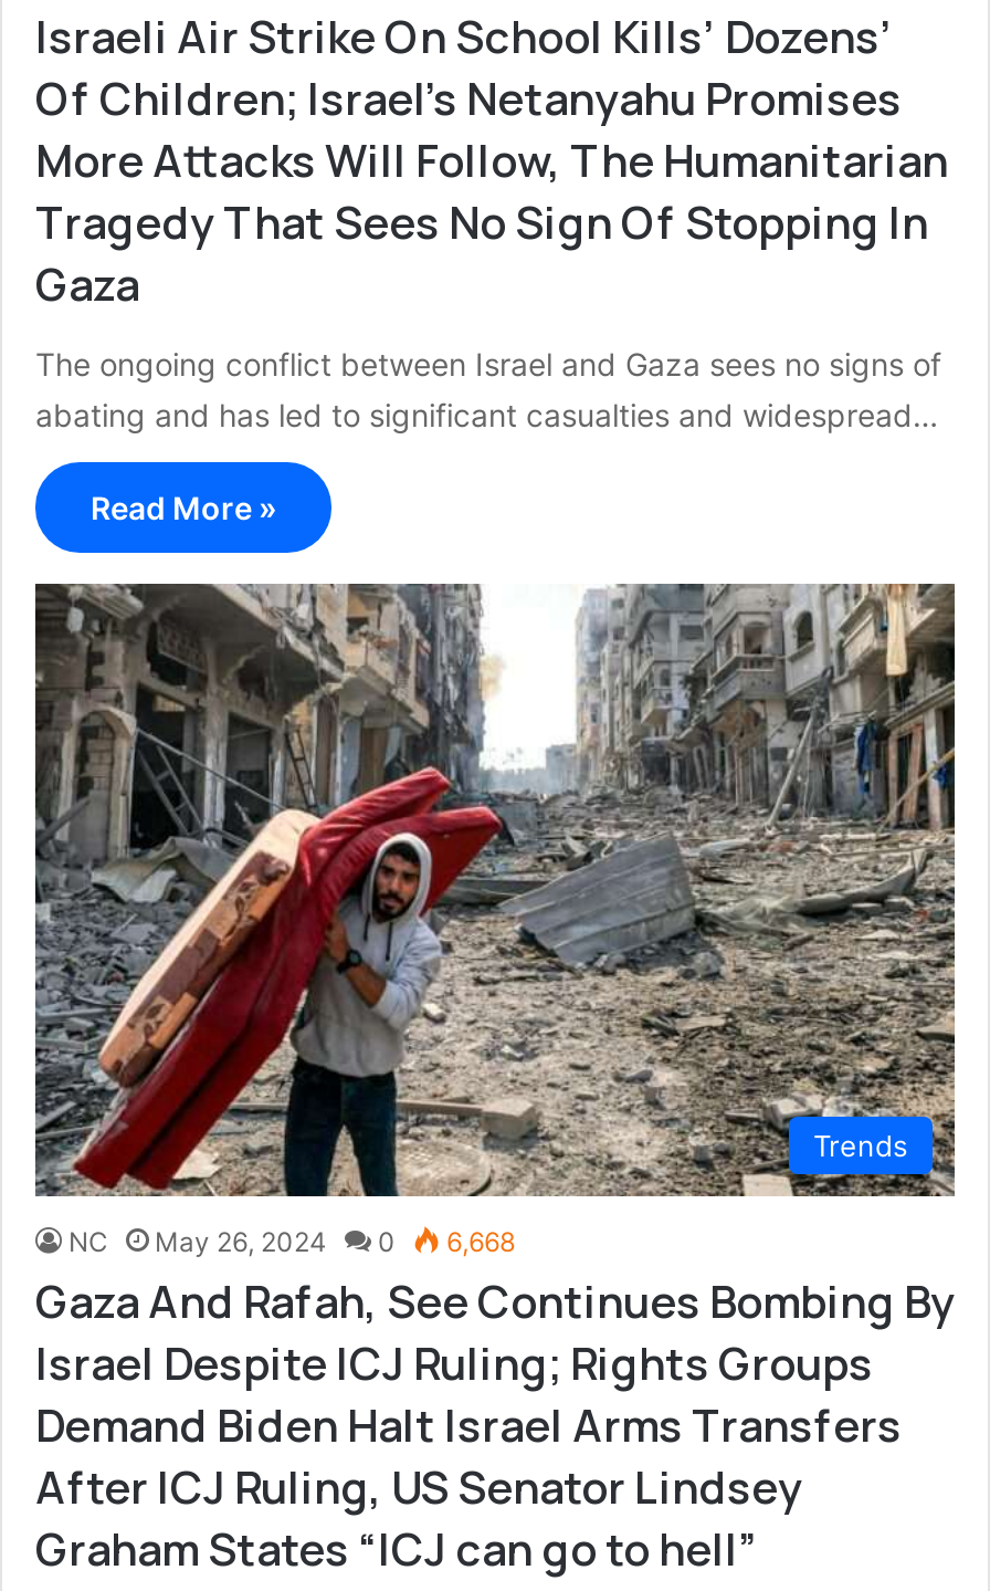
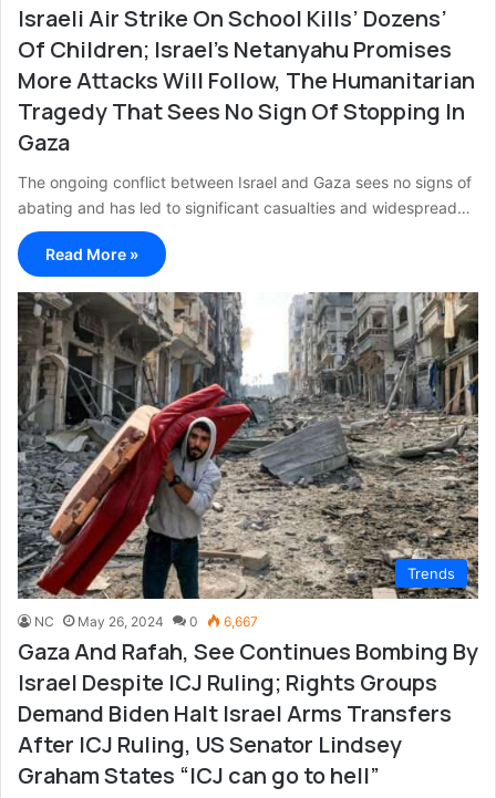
- NC May 26, 2024 0 6,668
+ NC May 26, 2024 0 6,667
